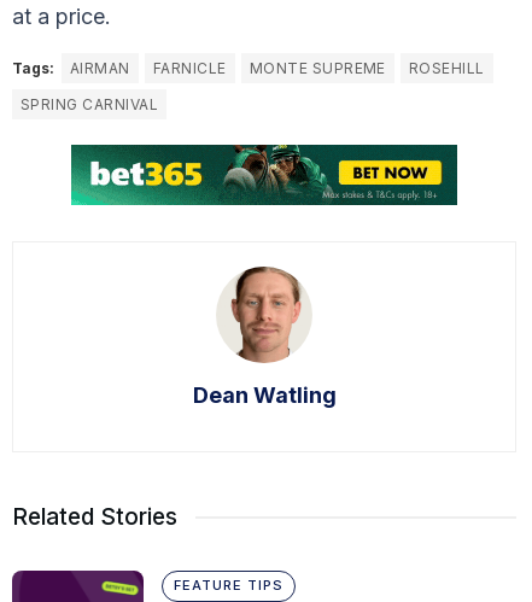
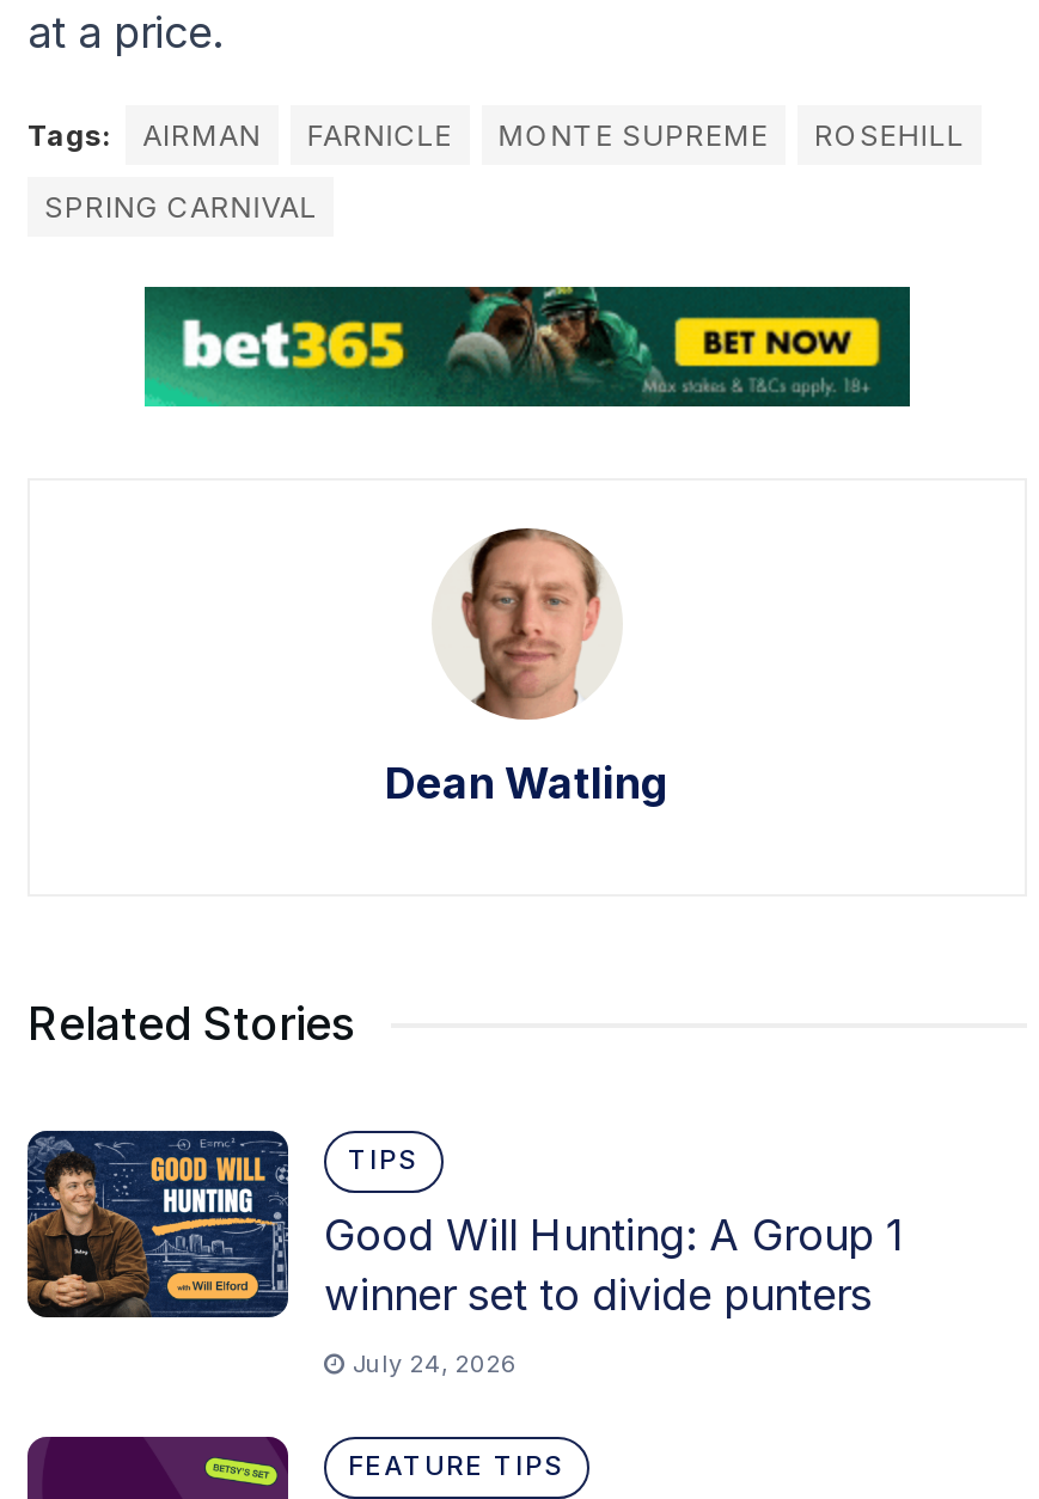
+ [image]
+ TIPS
+ Good Will Hunting: A Group 1
+ winner set to divide punters
+ July 24, 2026
